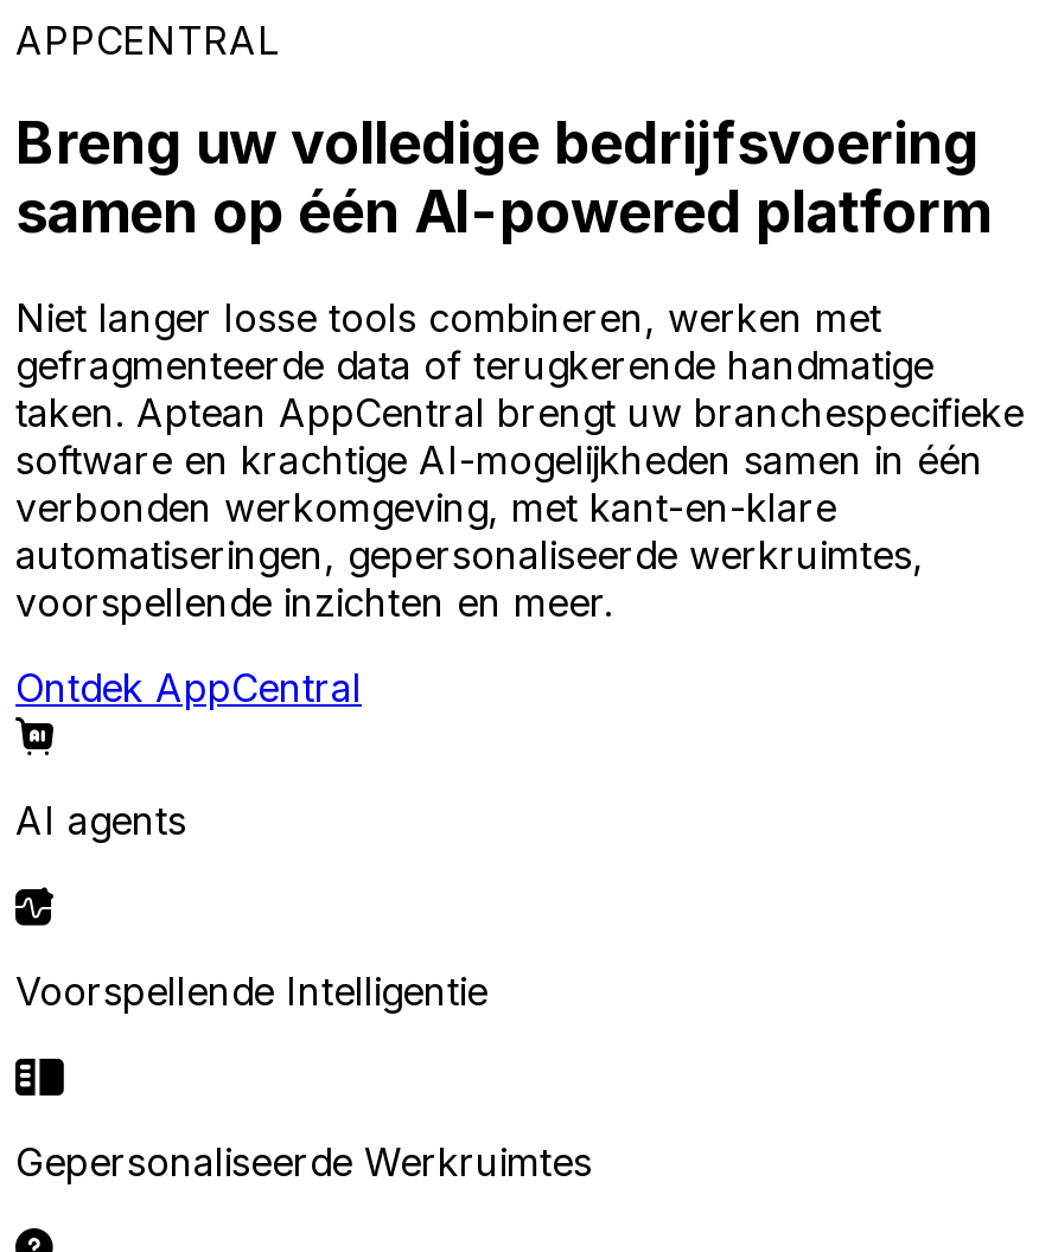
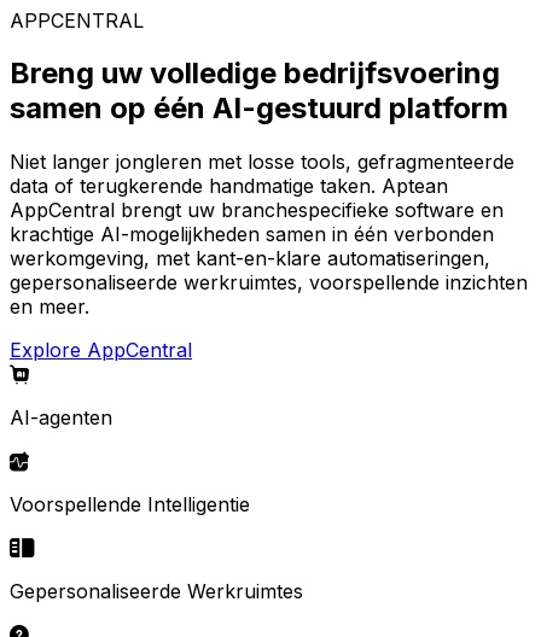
- samen op één AI-powered platform
+ samen op één AI-gestuurd platform

- Niet langer losse tools combineren, werken met
- gefragmenteerde data of terugkerende handmatige
- taken. Aptean AppCentral brengt uw branchespecifieke
- software en krachtige AI-mogelijkheden samen in één
- verbonden werkomgeving, met kant-en-klare
- automatiseringen, gepersonaliseerde werkruimtes,
- voorspellende inzichten en meer.
+ Niet langer jongleren met losse tools, gefragmenteerde
+ data of terugkerende handmatige taken. Aptean
+ AppCentral brengt uw branchespecifieke software en
+ krachtige AI-mogelijkheden samen in één verbonden
+ werkomgeving, met kant-en-klare automatiseringen,
+ gepersonaliseerde werkruimtes, voorspellende inzichten
+ en meer.

- Ontdek AppCentral
+ Explore AppCentral

- AI agents
+ AI-agenten
